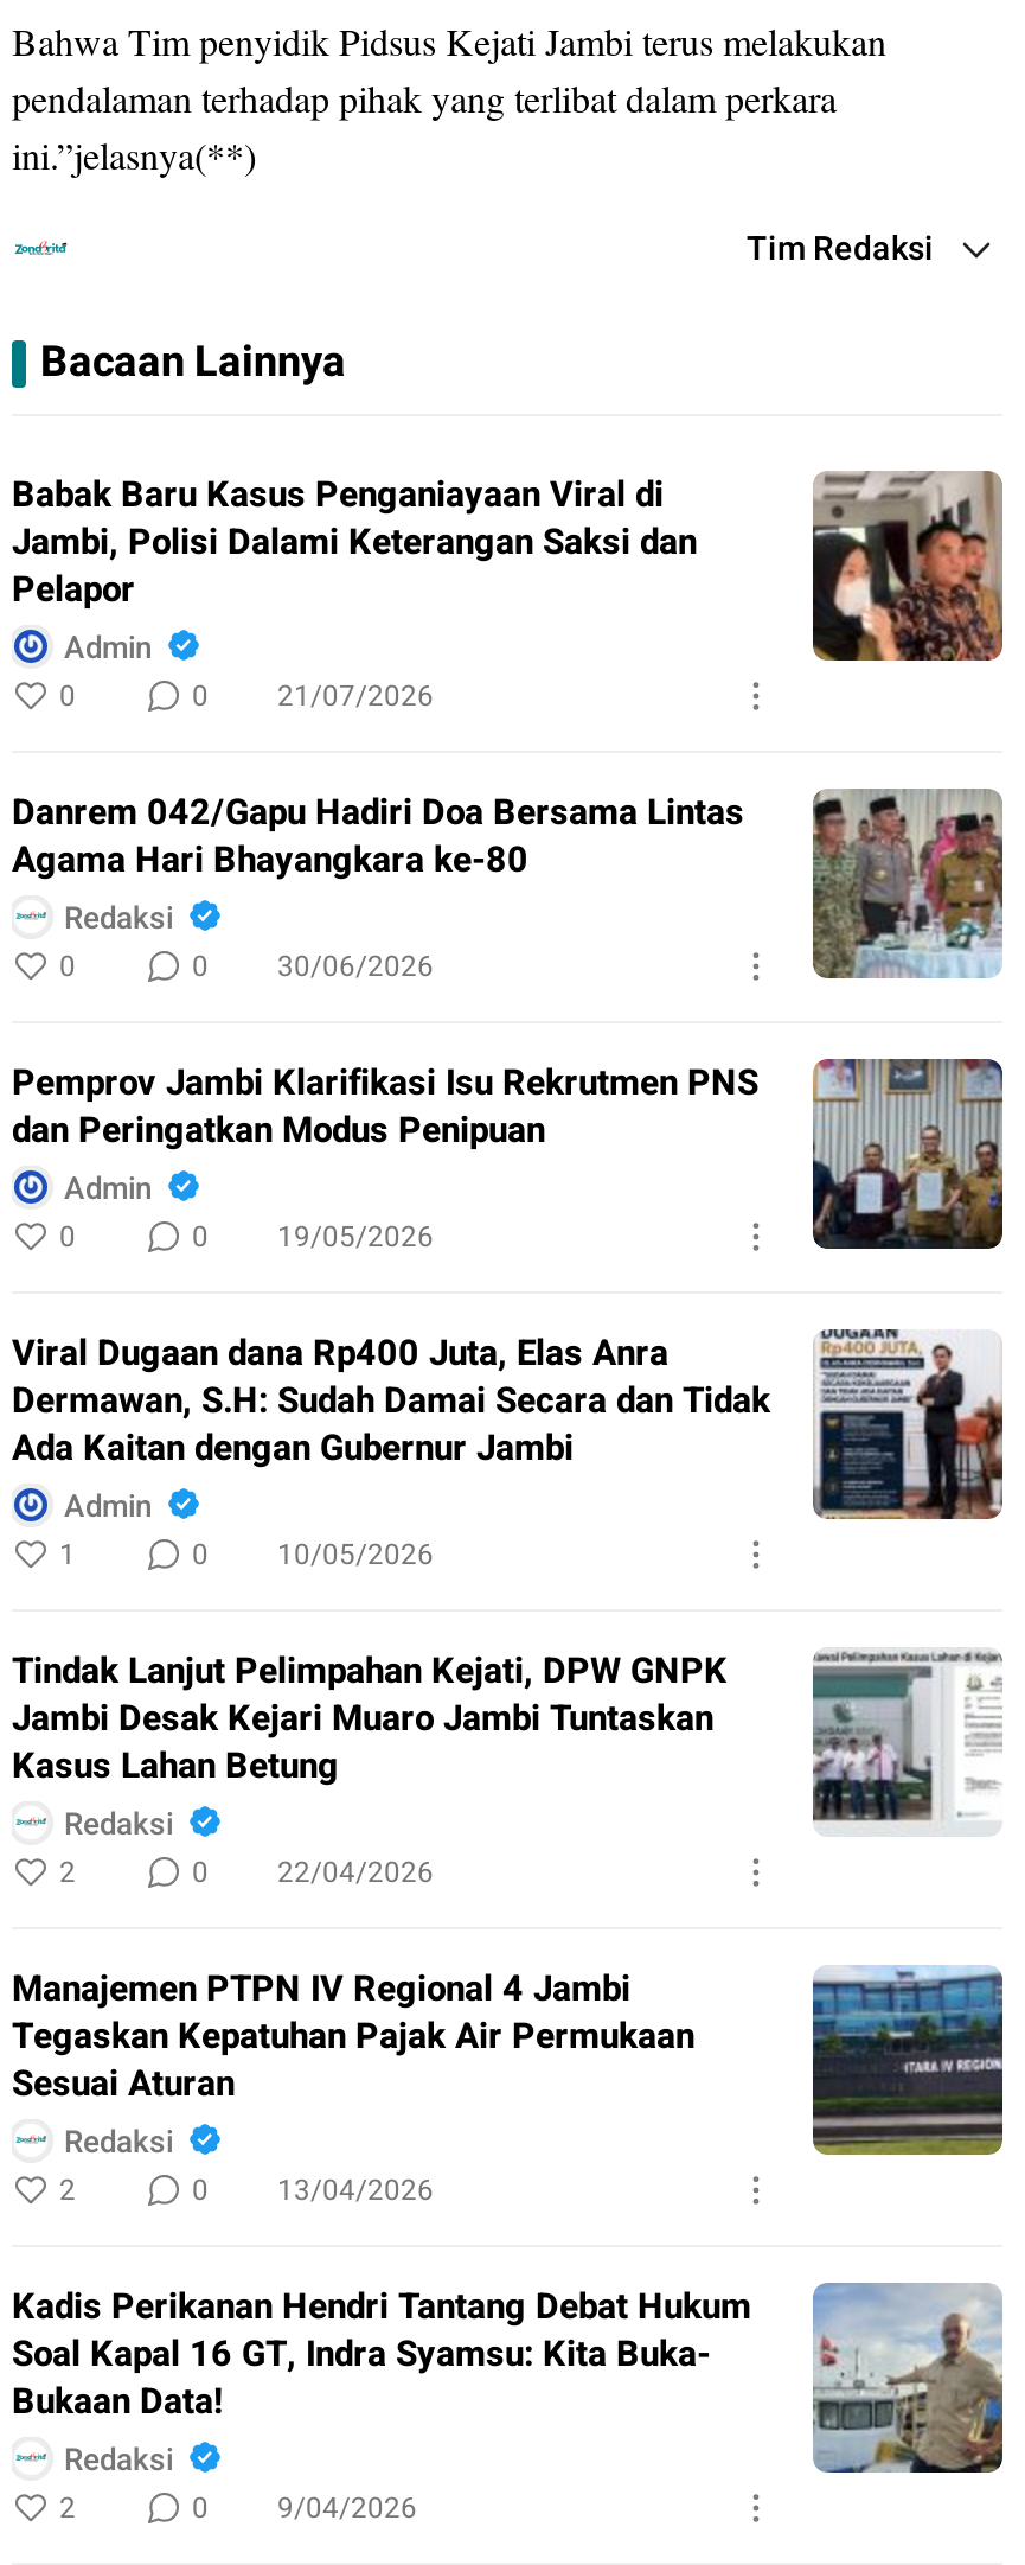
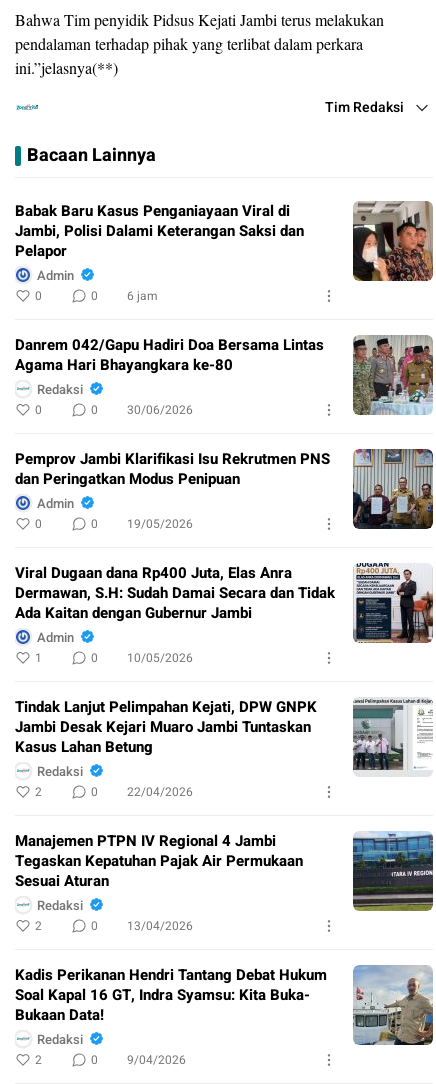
- 0 21/07/2026
+ 0 6 jam
